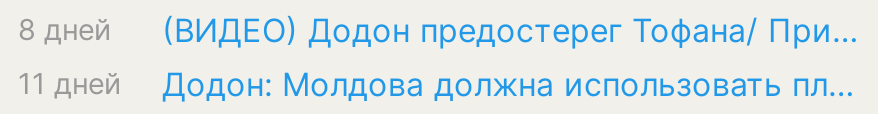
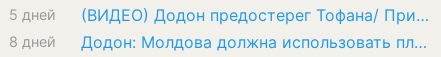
- 8 дней
+ 5 дней

- 11 дней
+ 8 дней
